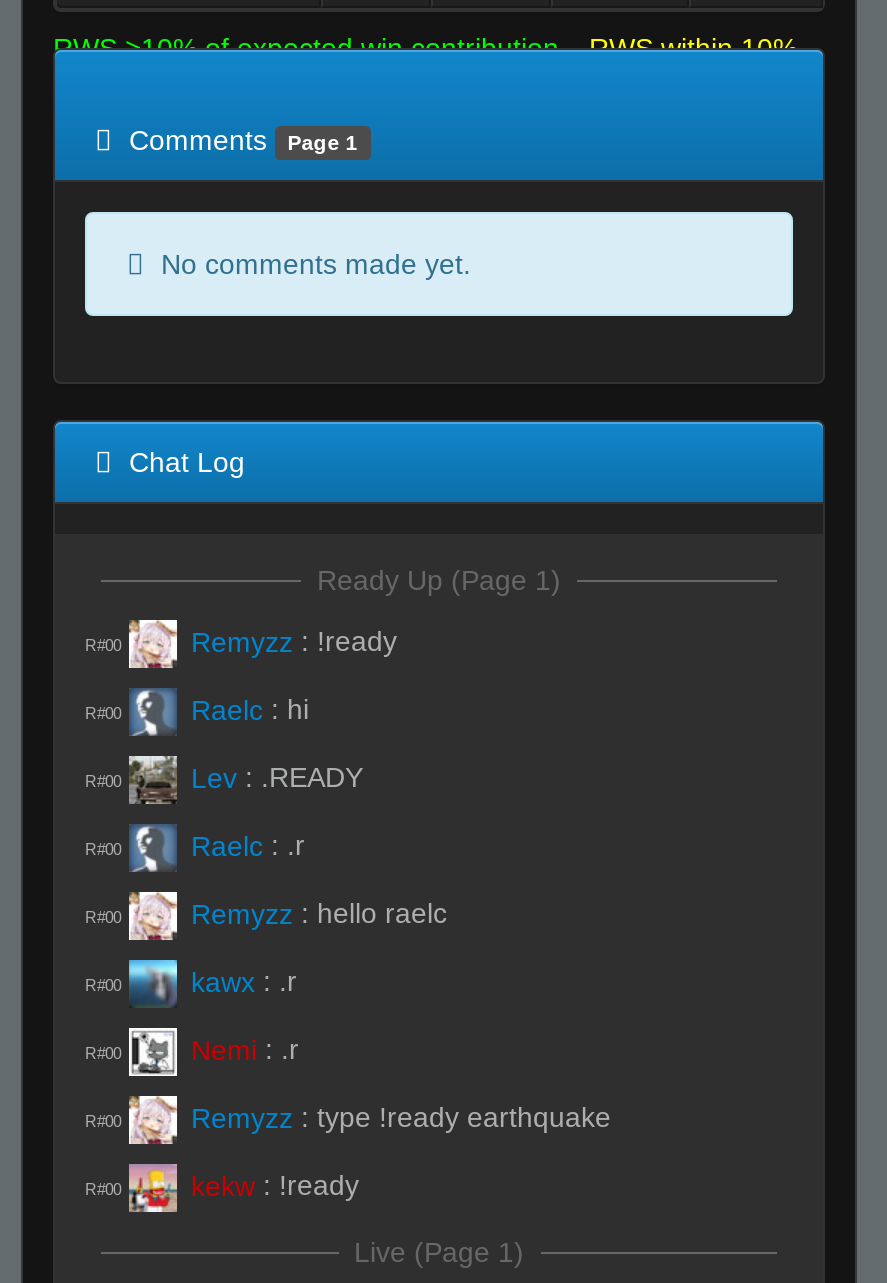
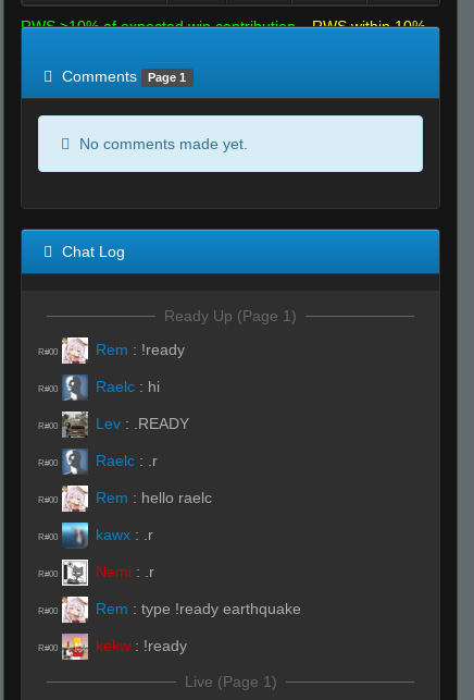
- Remyzz :!ready
+ Rem :!ready

- Remyzz : hello raelc
+ Rem : hello raelc

- Remyzz : type !ready earthquake
+ Rem : type !ready earthquake
